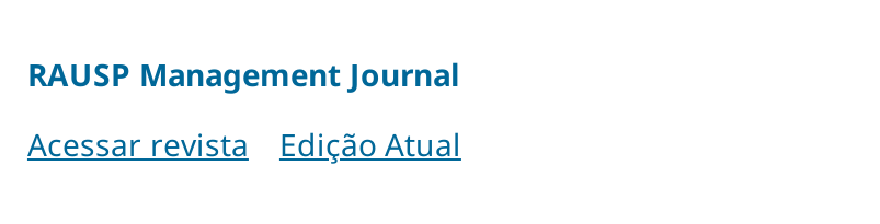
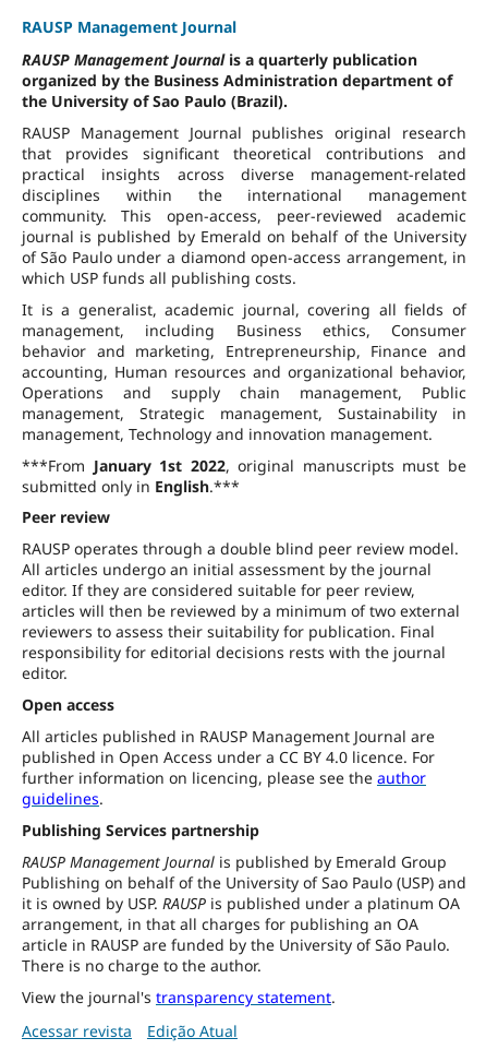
+ RAUSP Management Journal is a quarterly publication
+ organized by the Business Administration department of
+ the University of Sao Paulo (Brazil).
+ RAUSP Management Journal publishes original research
+ that provides significant theoretical contributions and
+ practical insights across diverse management-related
+ disciplines within the international management
+ community. This open-access, peer-reviewed academic
+ journal is published by Emerald on behalf of the University
+ of São Paulo under a diamond open-access arrangement, in
+ which USP funds all publishing costs.
+ It is a generalist, academic journal, covering all fields of
+ management, including Business ethics, Consumer
+ behavior and marketing, Entrepreneurship, Finance and
+ accounting, Human resources and organizational behavior,
+ Operations and supply chain management, Public
+ management, Strategic management, Sustainability in
+ management, Technology and innovation management.
+ ***From January 1st 2022, original manuscripts must be
+ submitted only in English.***
+ Peer review
+ RAUSP operates through a double blind peer review model.
+ All articles undergo an initial assessment by the journal
+ editor. If they are considered suitable for peer review,
+ articles will then be reviewed by a minimum of two external
+ reviewers to assess their suitability for publication. Final
+ responsibility for editorial decisions rests with the journal
+ editor.
+ Open access
+ All articles published in RAUSP Management Journal are
+ published in Open Access under a CC BY 4.0 licence. For
+ further information on licencing, please see the author
+ guidelines.
+ Publishing Services partnership
+ RAUSP Management Journal is published by Emerald Group
+ Publishing on behalf of the University of Sao Paulo (USP) and
+ it is owned by USP. RAUSP is published under a platinum OA
+ arrangement, in that all charges for publishing an OA
+ article in RAUSP are funded by the University of São Paulo.
+ There is no charge to the author.
+ View the journal's transparency statement.
